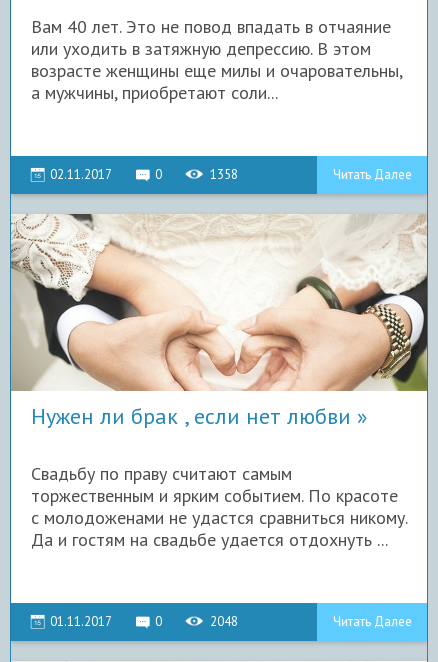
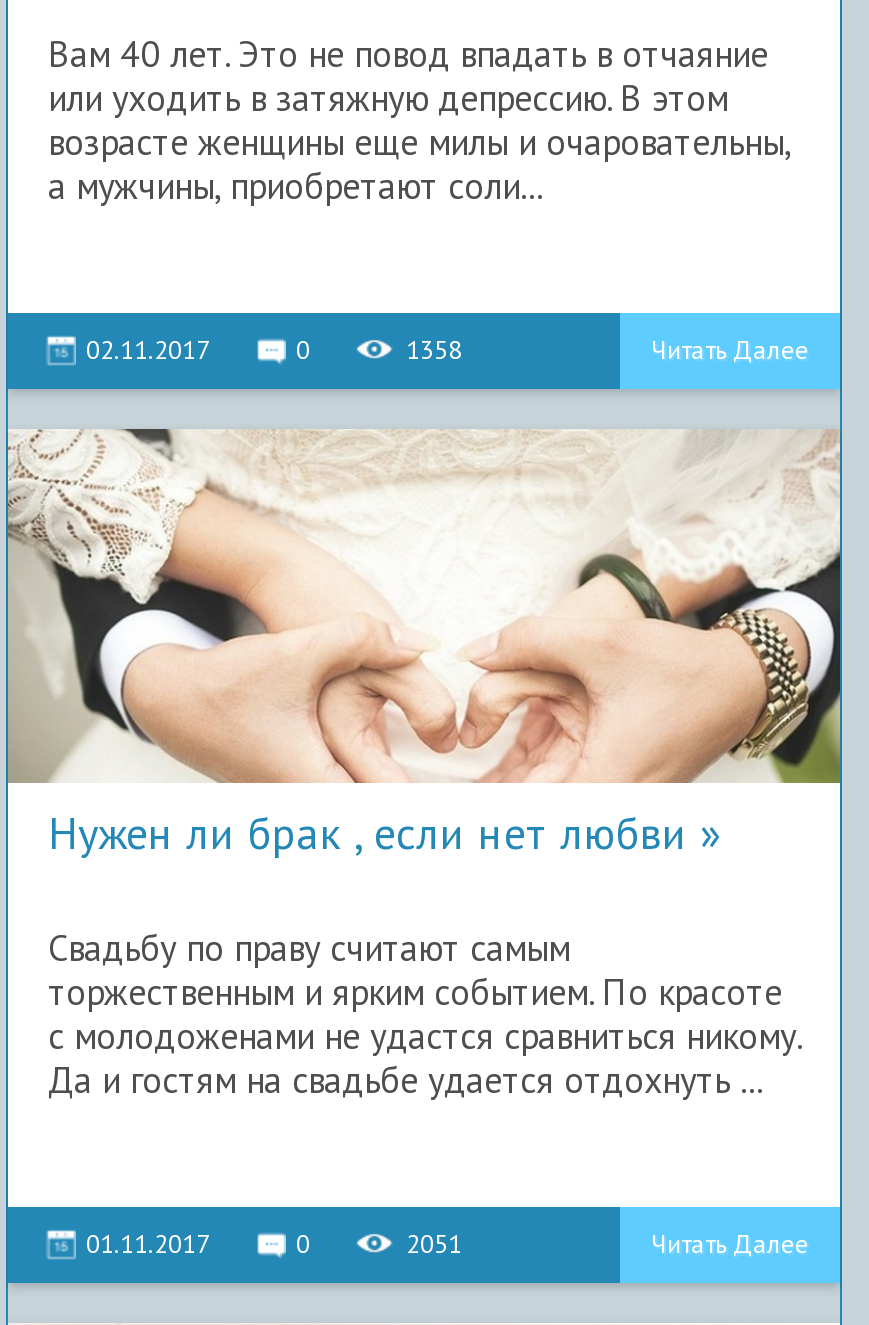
- 2048
+ 2051
